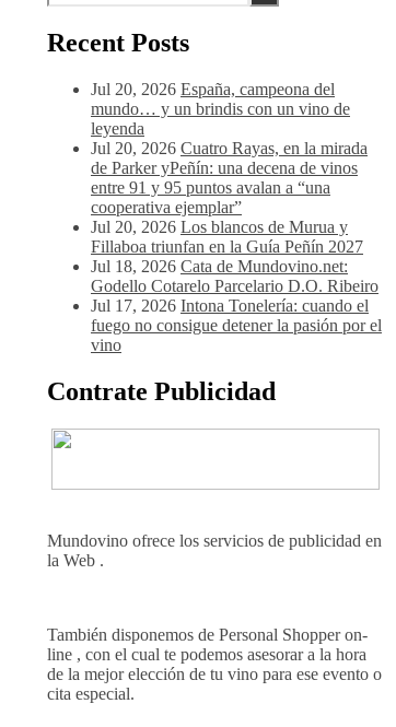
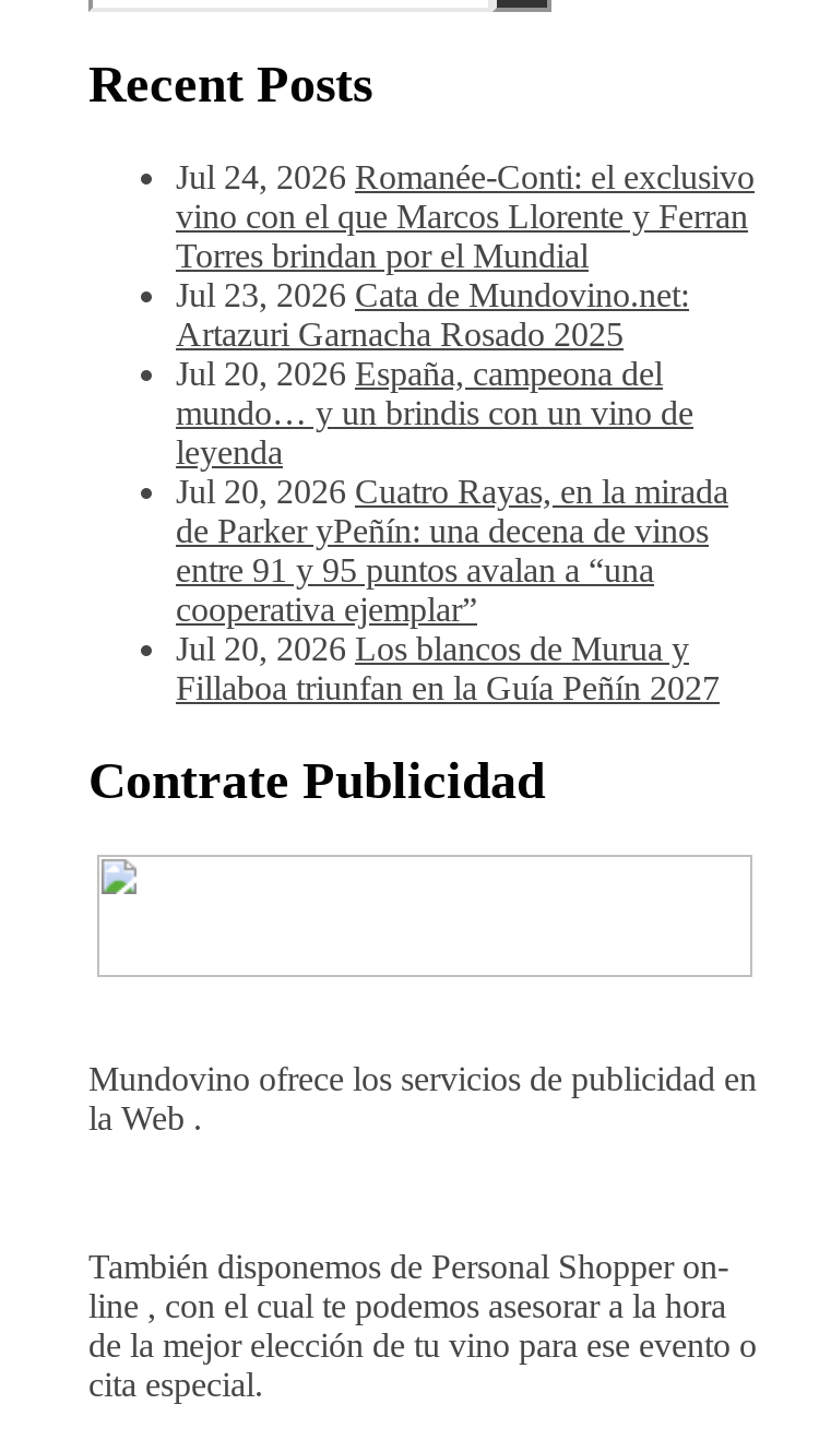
+ Jul 24, 2026 Romanée-Conti: el exclusivo
+ vino con el que Marcos Llorente y Ferran
+ Torres brindan por el Mundial
+ Jul 23, 2026 Cata de Mundovino.net:
+ Artazuri Garnacha Rosado 2025

moved down: Jul 20, 2026 España, campeona del | mundo… y un brindis con un vino de | leyenda | ... | Jul 20, 2026 Los blancos de Murua y | Fillaboa triunfan en la Guía Peñín 2027

- Jul 18, 2026 Cata de Mundovino.net:
- Godello Cotarelo Parcelario D.O. Ribeiro
- Jul 17, 2026 Intona Tonelería: cuando el
- fuego no consigue detener la pasión por el
- vino
